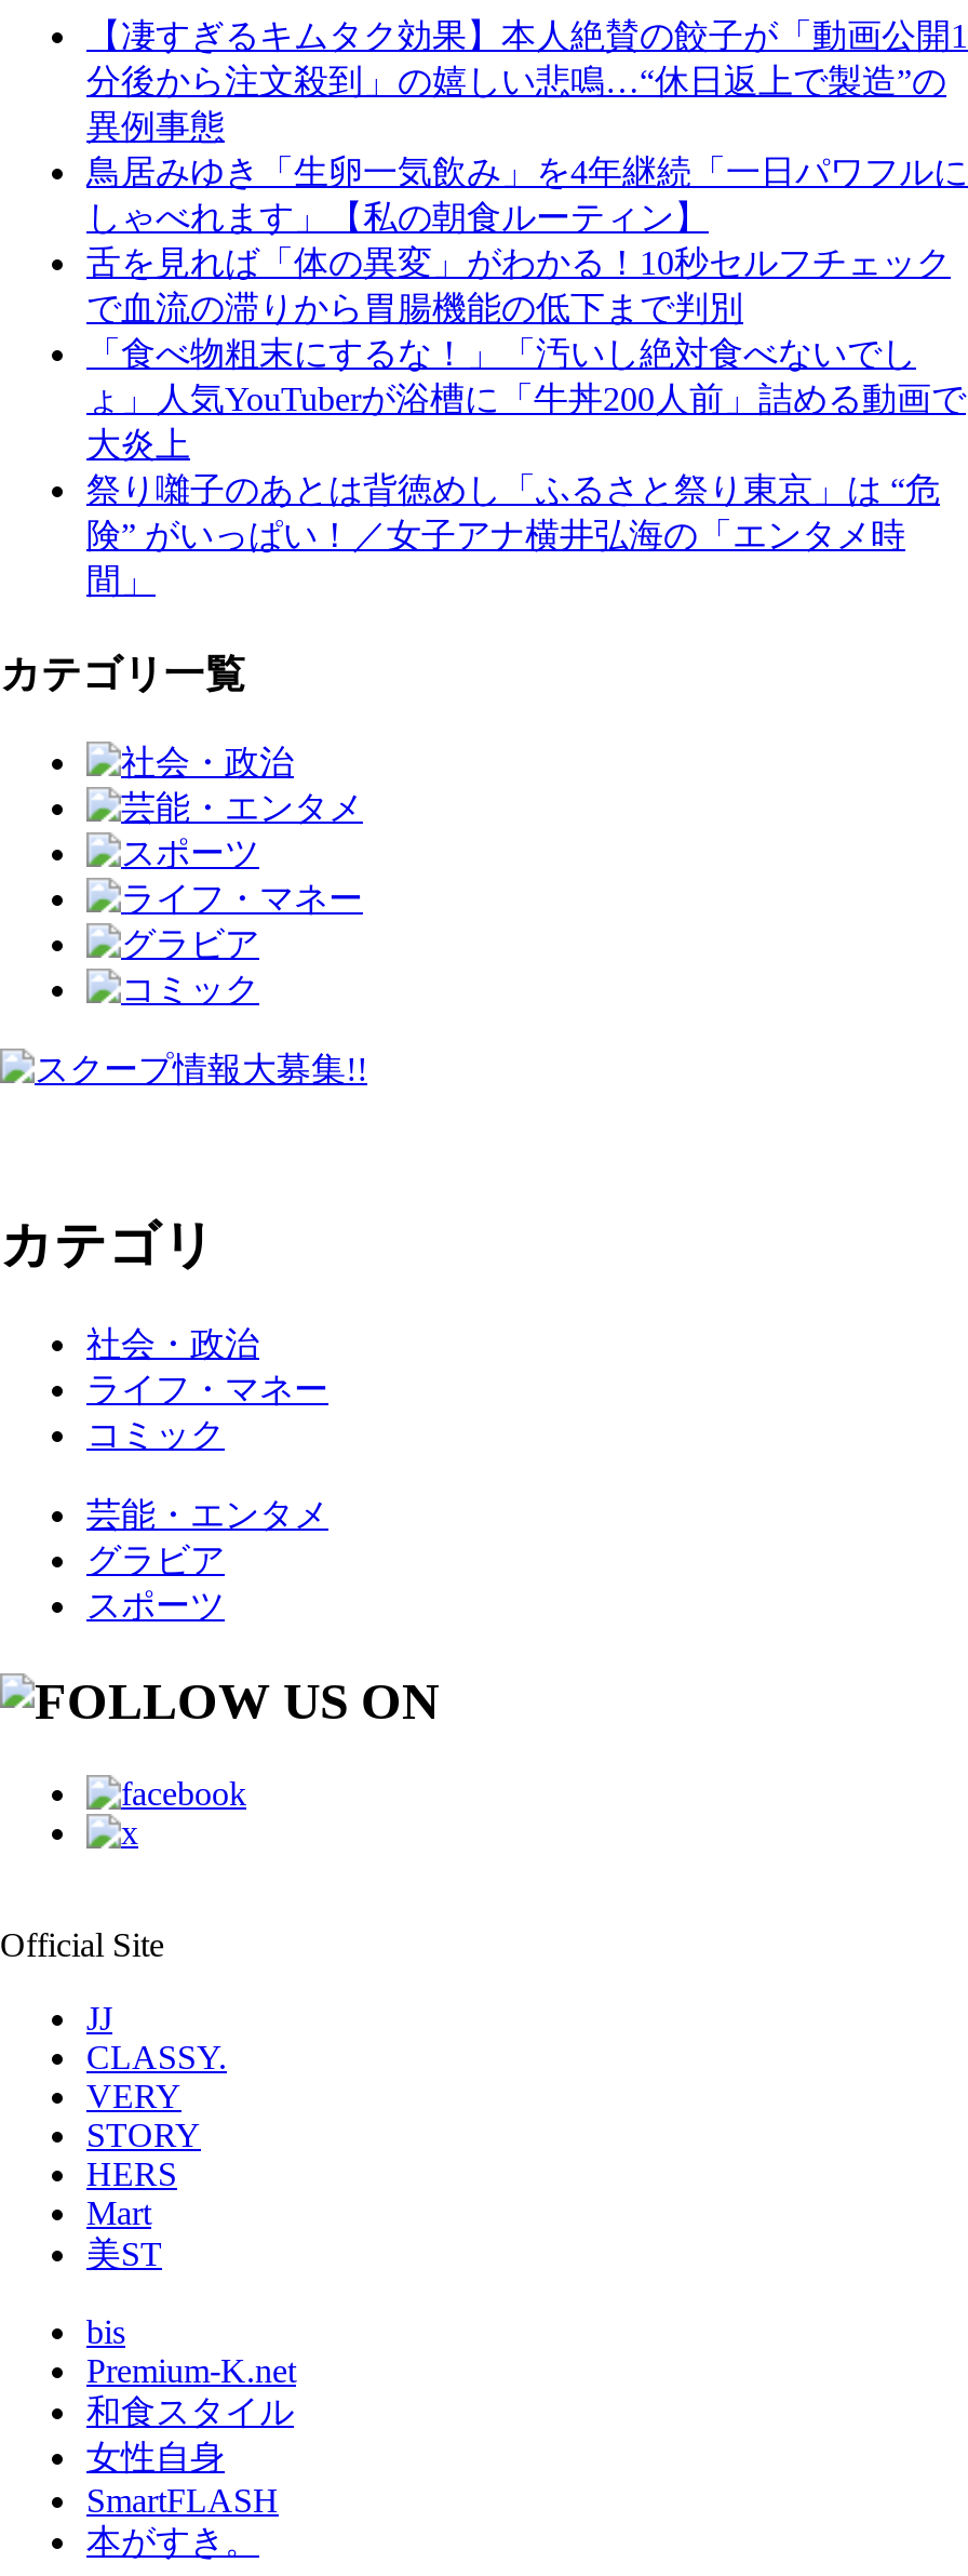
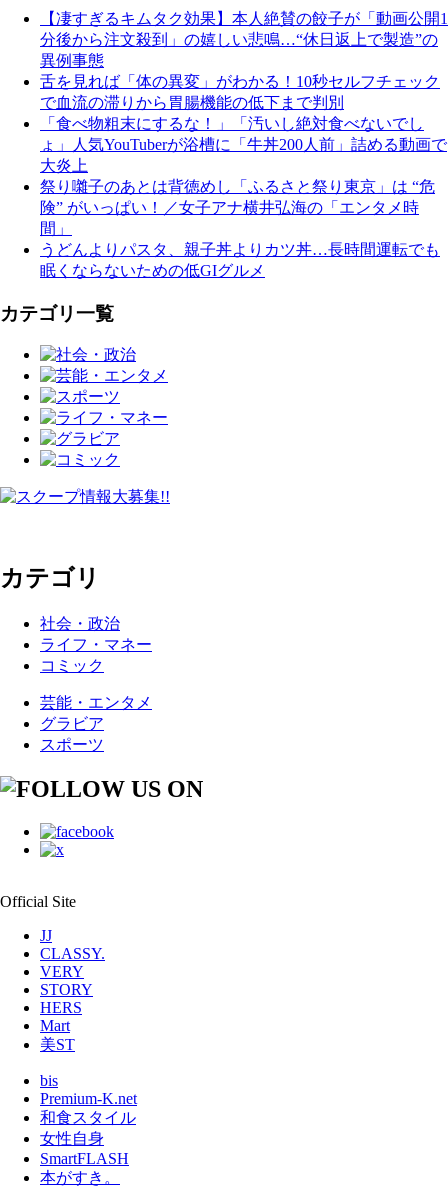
- 鳥居みゆき「生卵一気飲み」を4年継続「一日パワフルに
- しゃべれます」【私の朝食ルーティン】

moved up: 舌を見れば「体の異変」がわかる！10秒セルフチェック | で血流の滞りから胃腸機能の低下まで判別 | 「食べ物粗末にするな！」「汚いし絶対食べないでし | 大炎上 | 祭り囃子のあとは背徳めし「ふるさと祭り東京」は “危 | 険” がいっぱい！／女子アナ横井弘海の「エンタメ時 | 間」

+ うどんよりパスタ、親子丼よりカツ丼…長時間運転でも
+ 眠くならないための低GIグルメ
